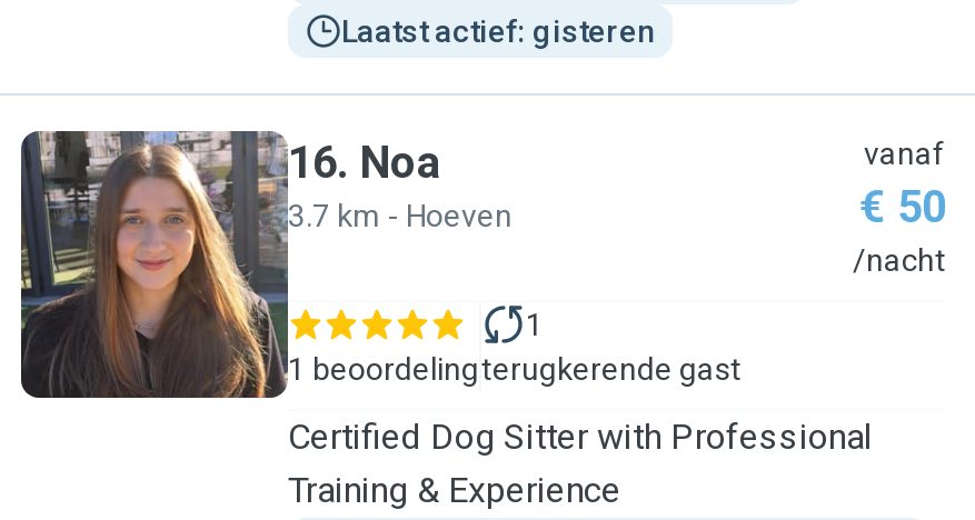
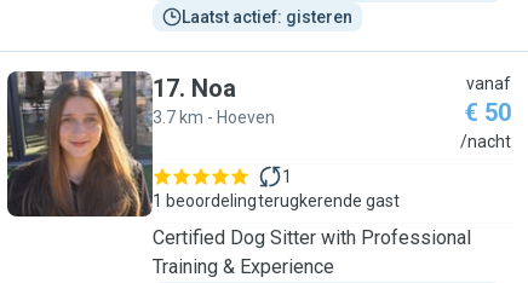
- 16. Noa
+ 17. Noa
